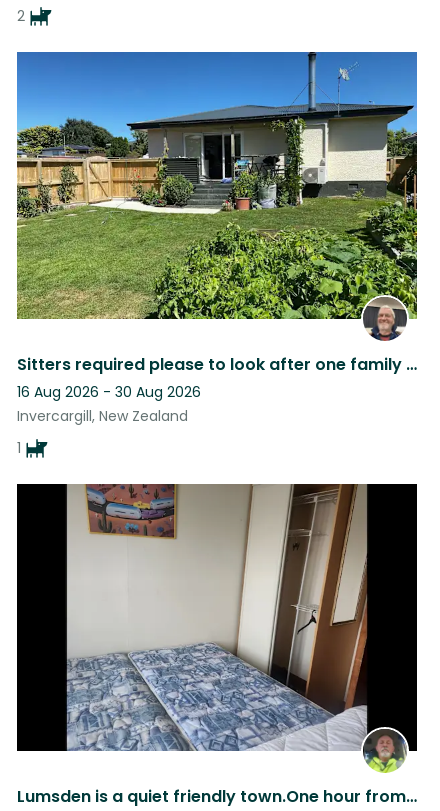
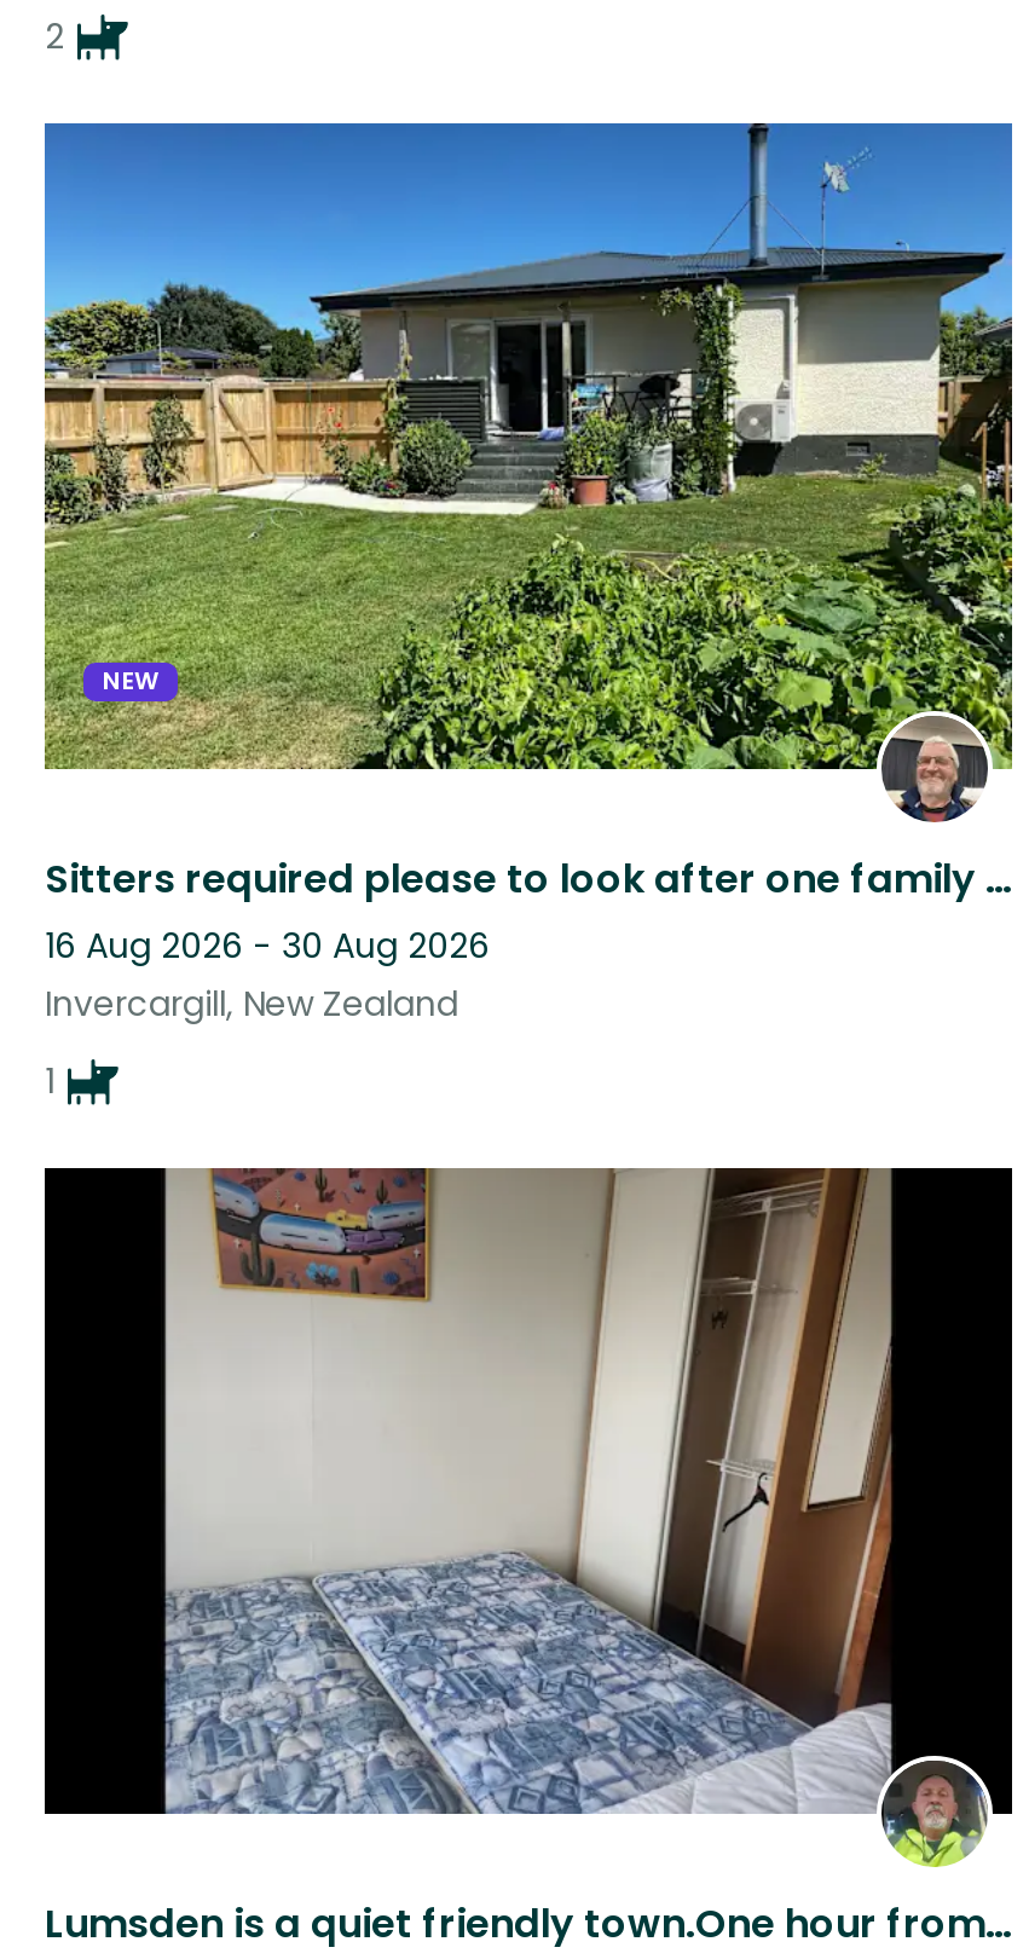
+ NEW
